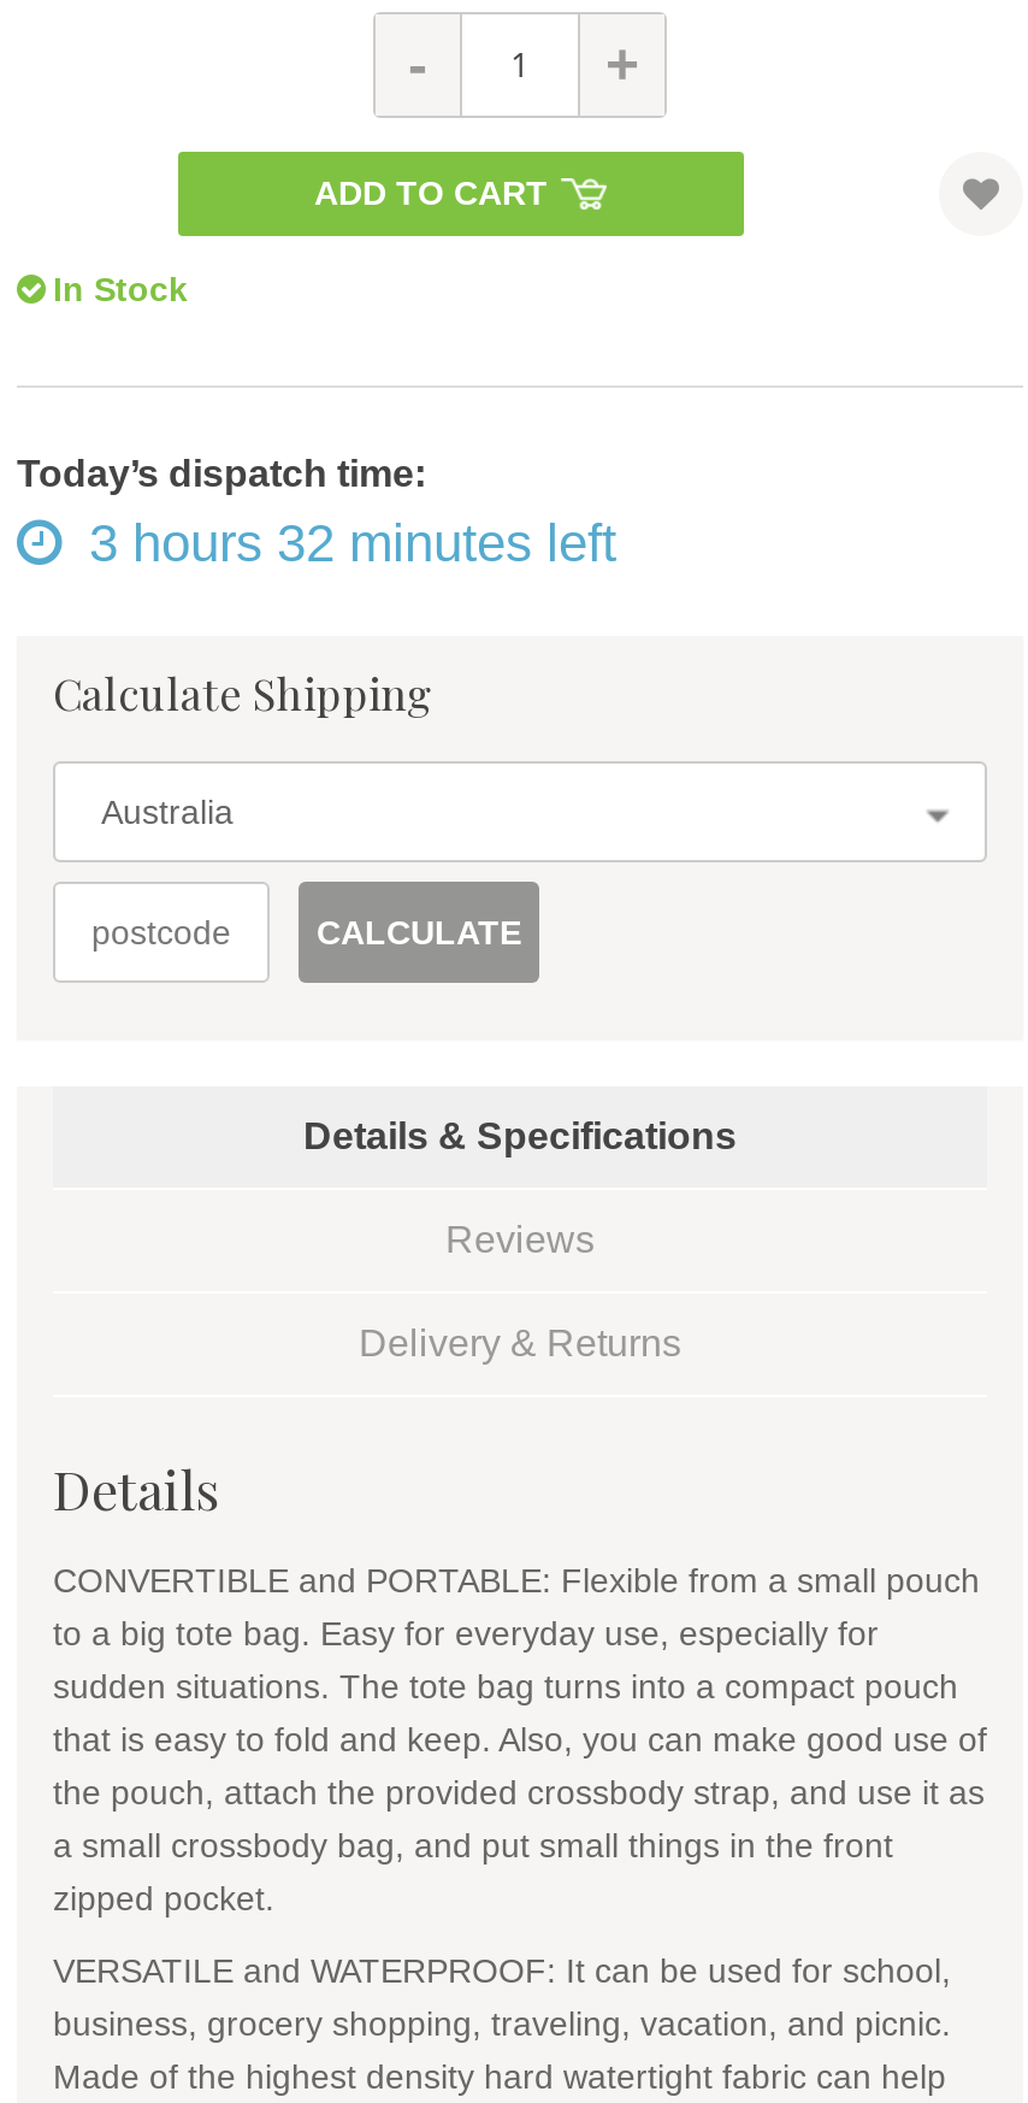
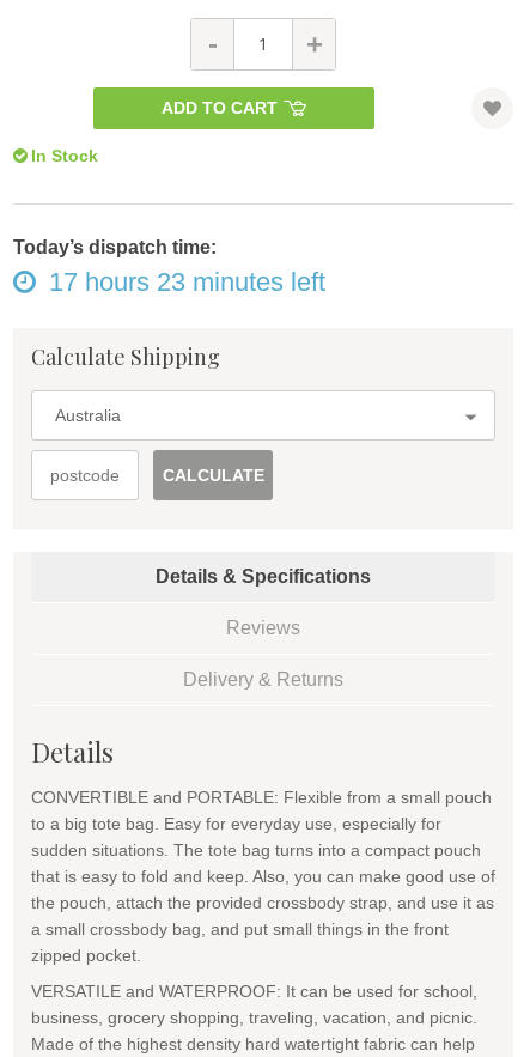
- 3 hours 32 minutes left
+ 17 hours 23 minutes left
